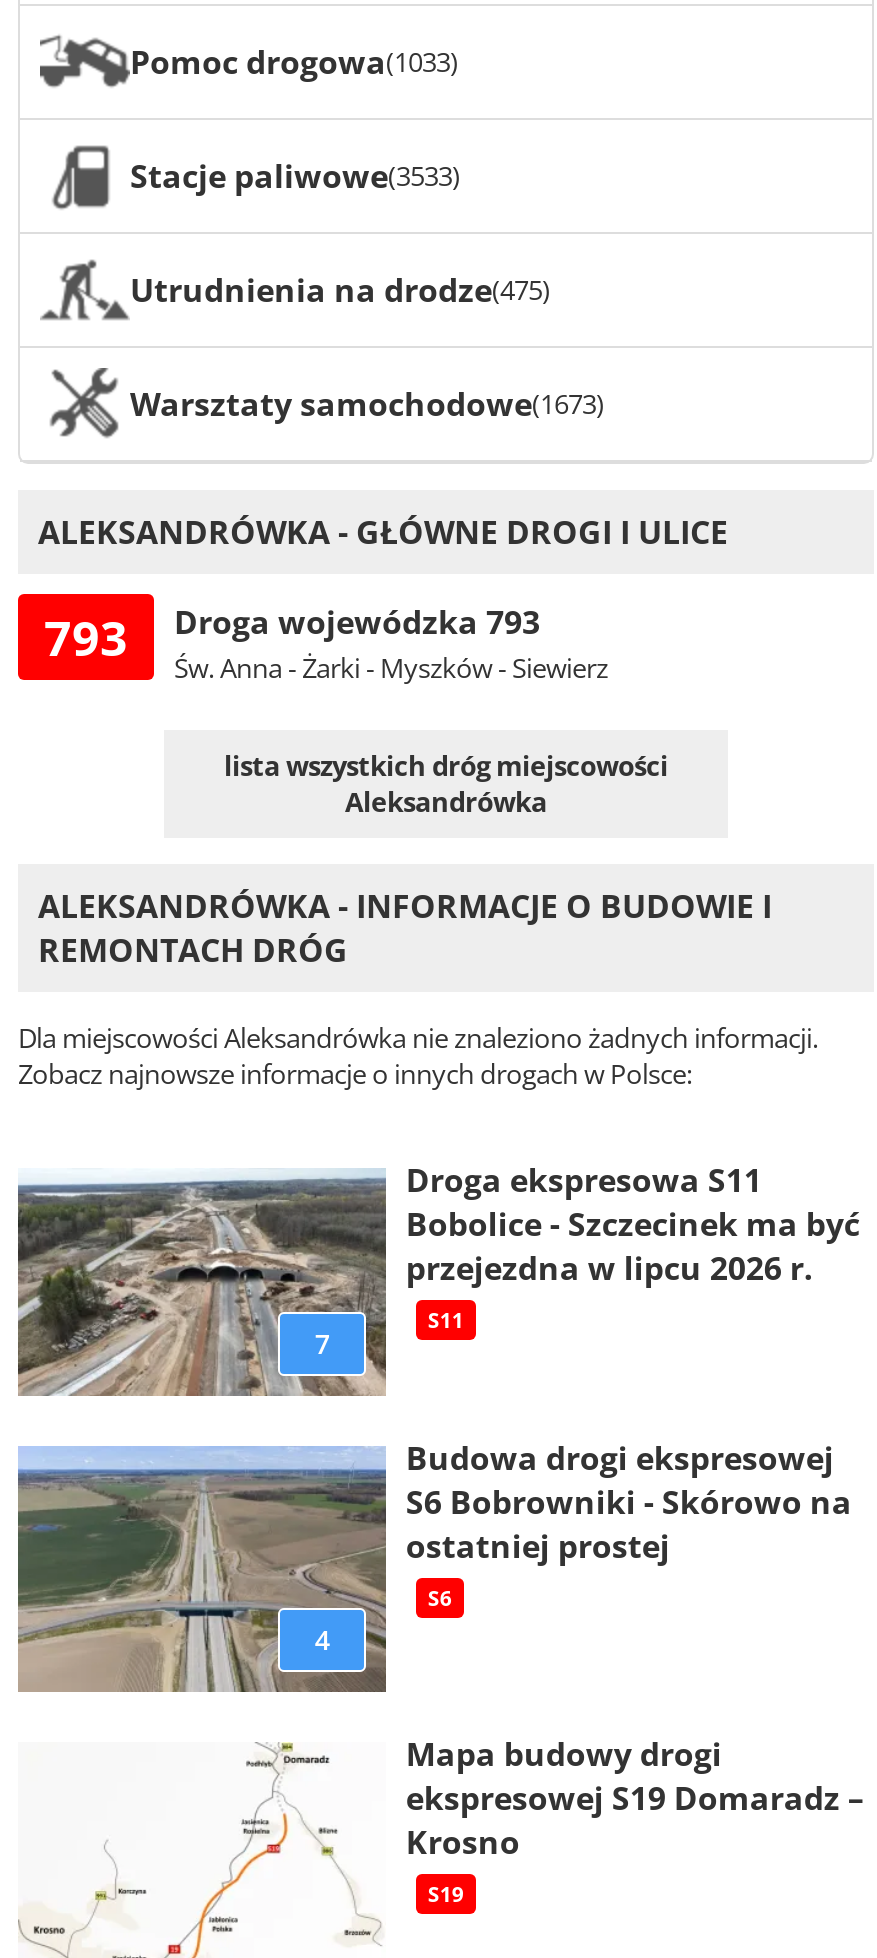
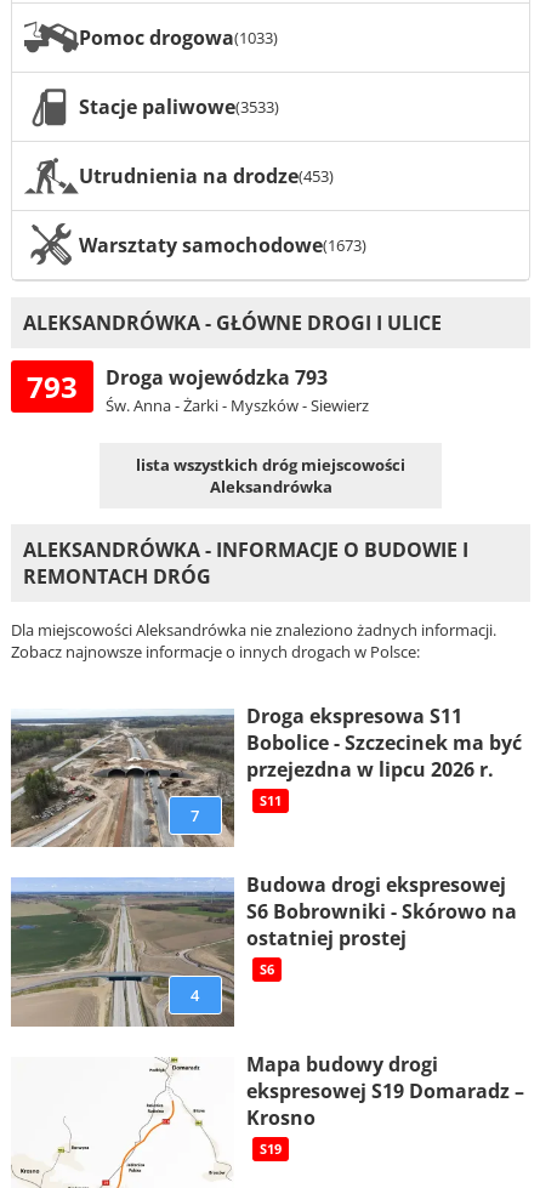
- Utrudnienia na drodze(475)
+ Utrudnienia na drodze(453)
